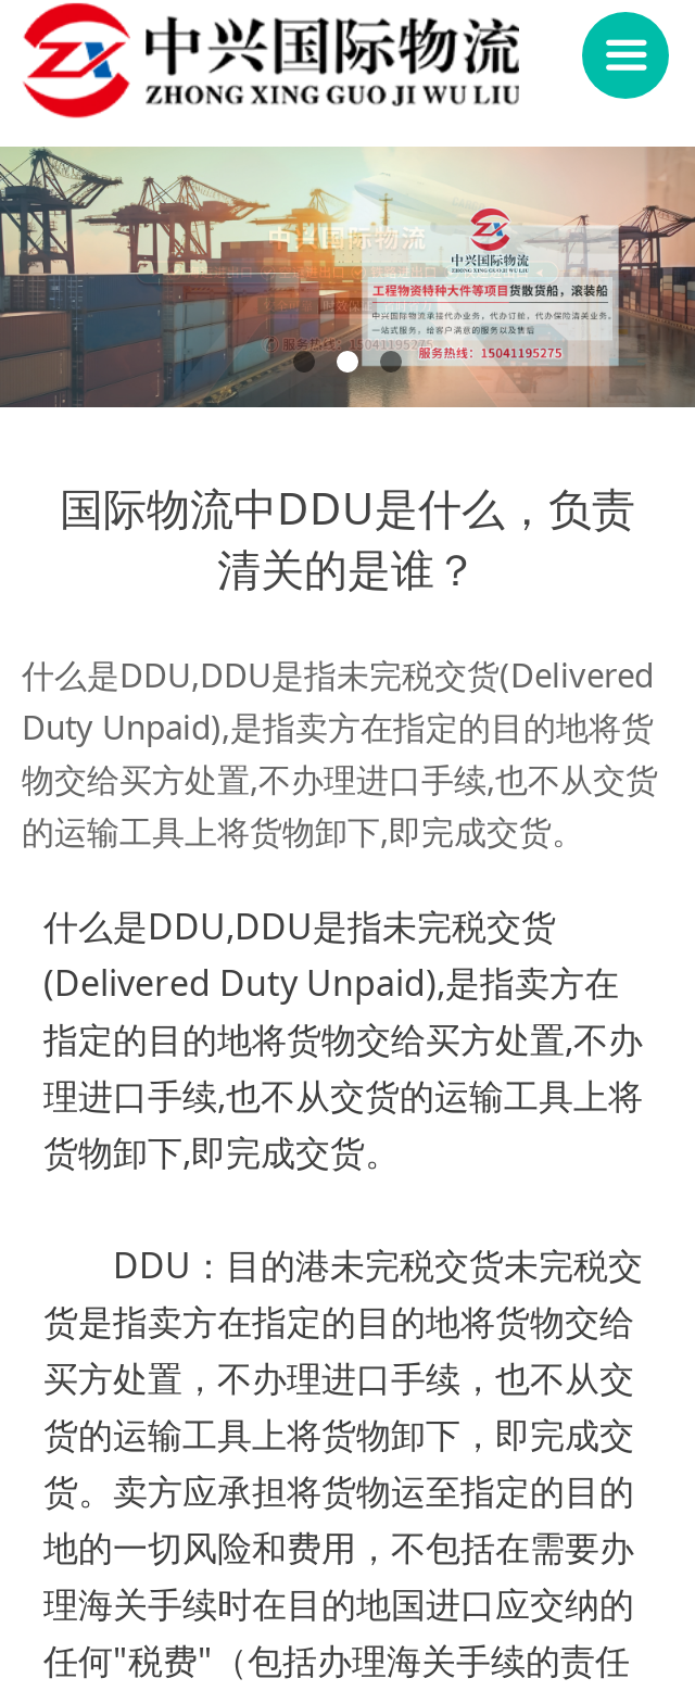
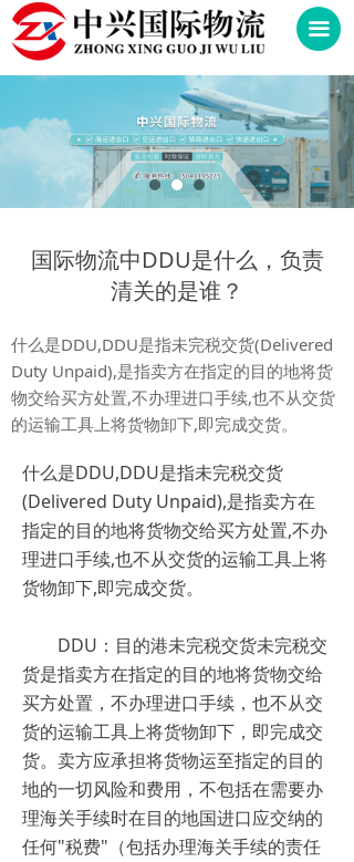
- [image]
+ [image]
